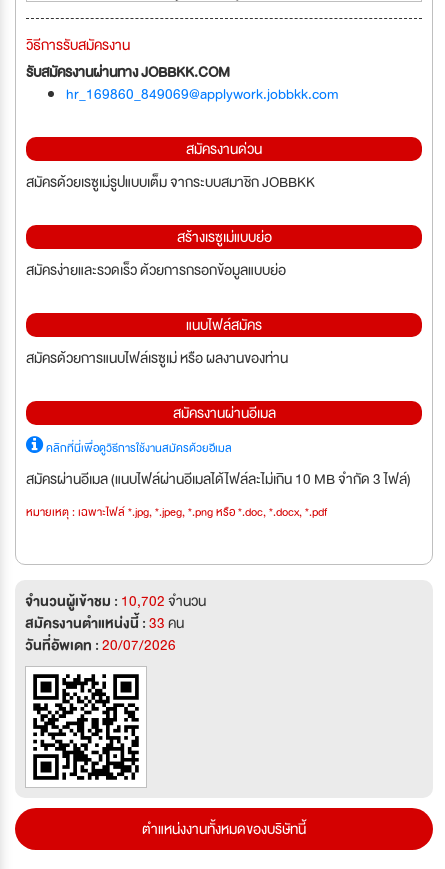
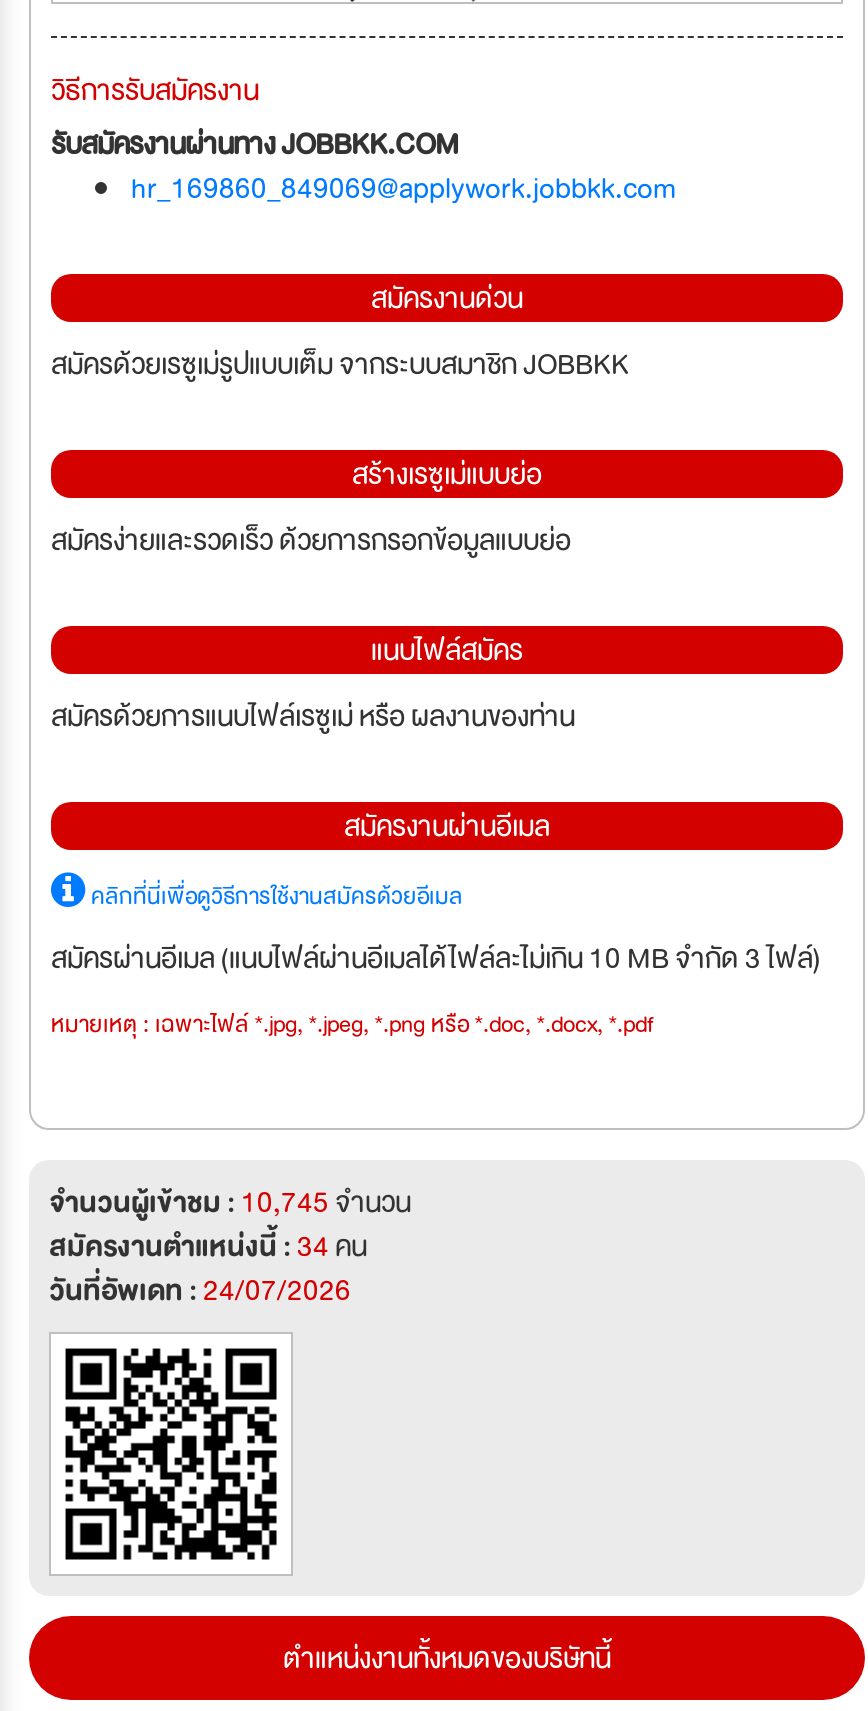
- จำนวนผู้เข้าชม : 10,702จำนวน
+ จำนวนผู้เข้าชม : 10,745จำนวน

- สมัครงานตำแหน่งนี้ : 33คน
+ สมัครงานตำแหน่งนี้ : 34คน

- วันที่อัพเดท : 20/07/2026
+ วันที่อัพเดท : 24/07/2026
